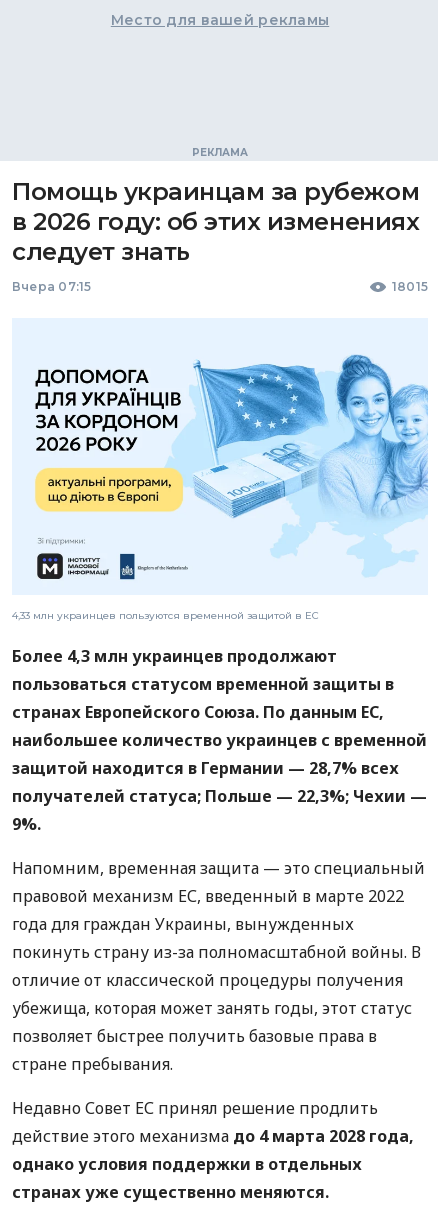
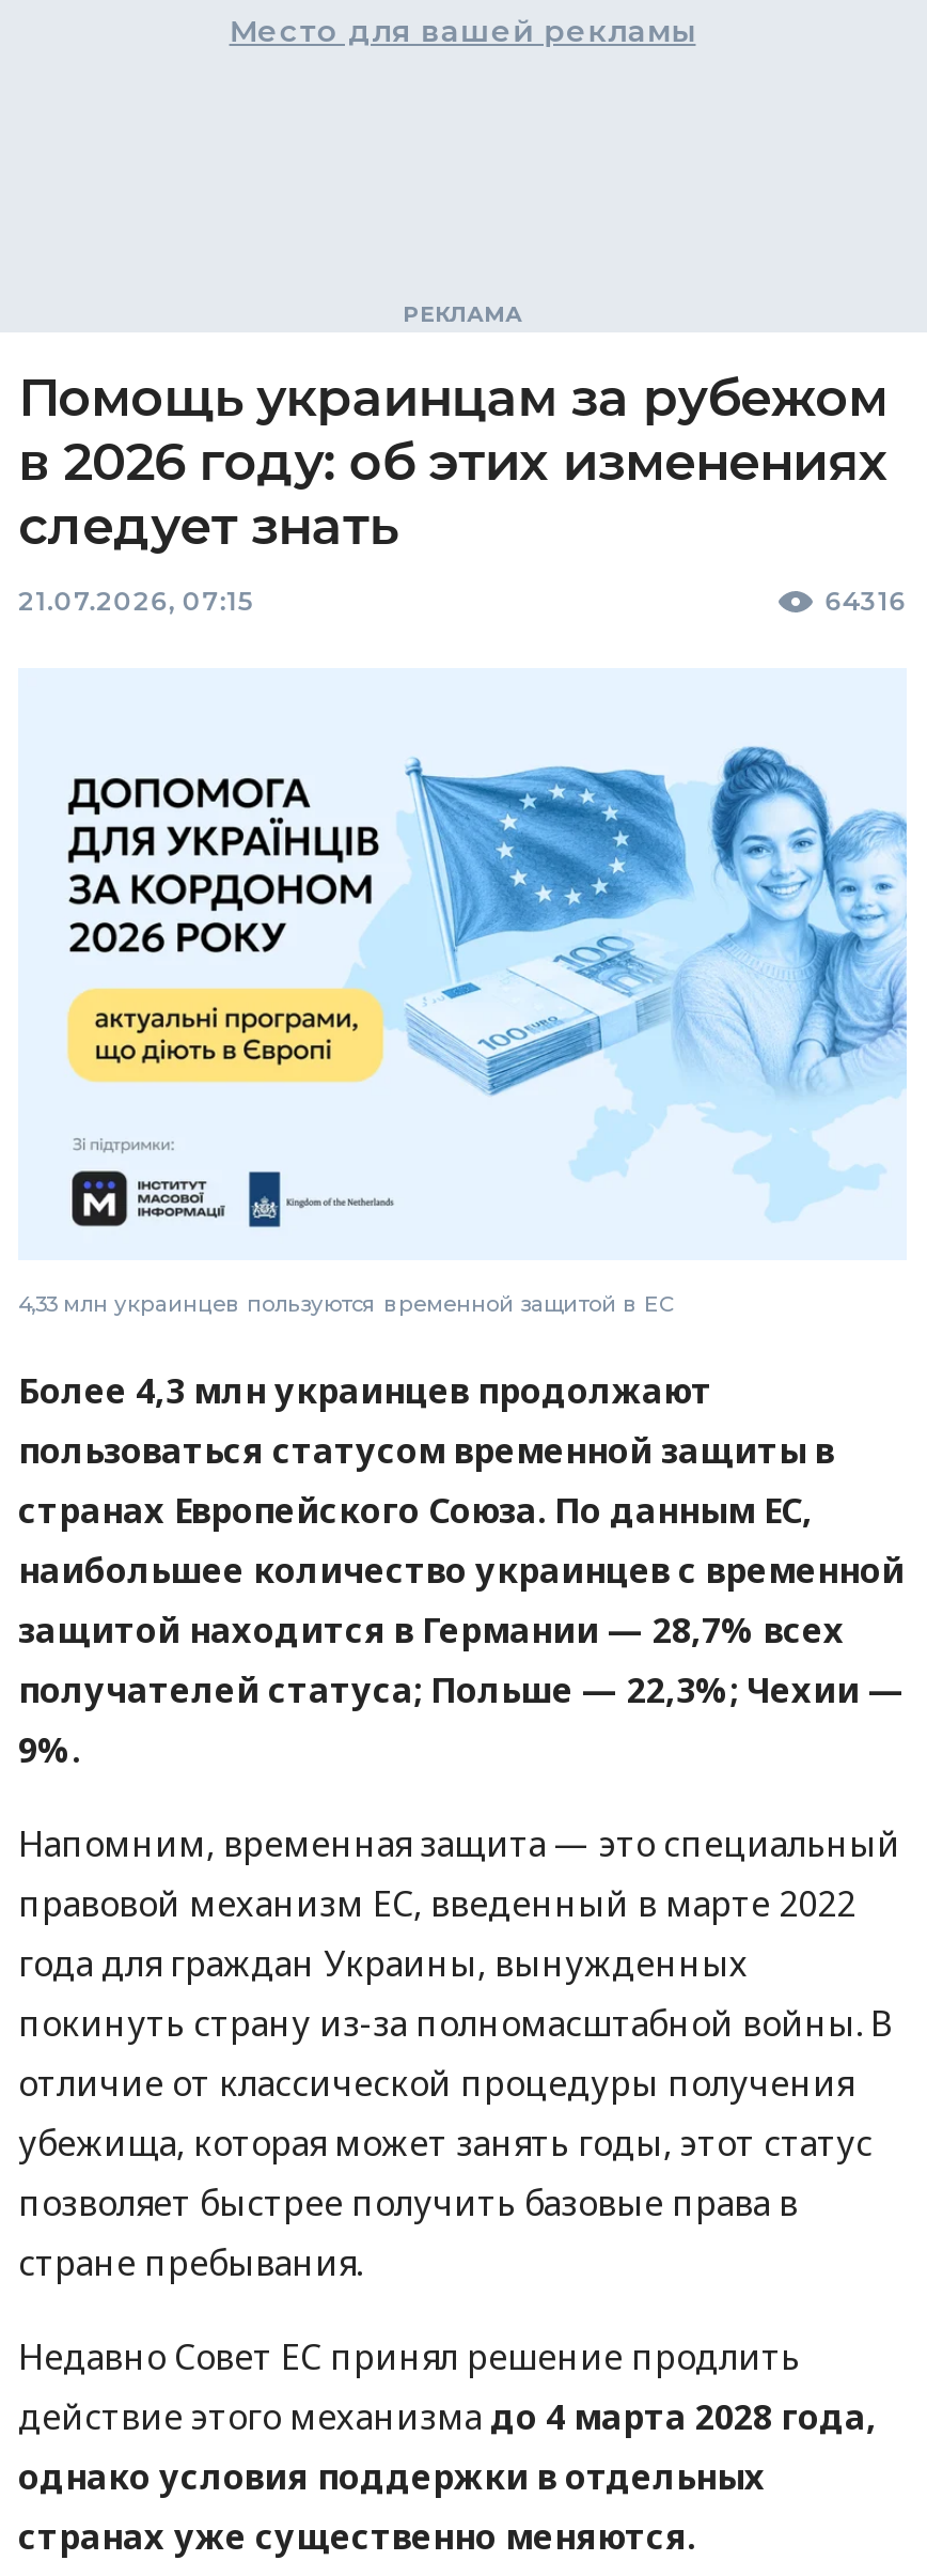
- Вчера 07:15
- 18015
+ 21.07.2026, 07:15
+ 64316
